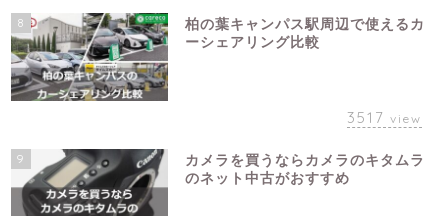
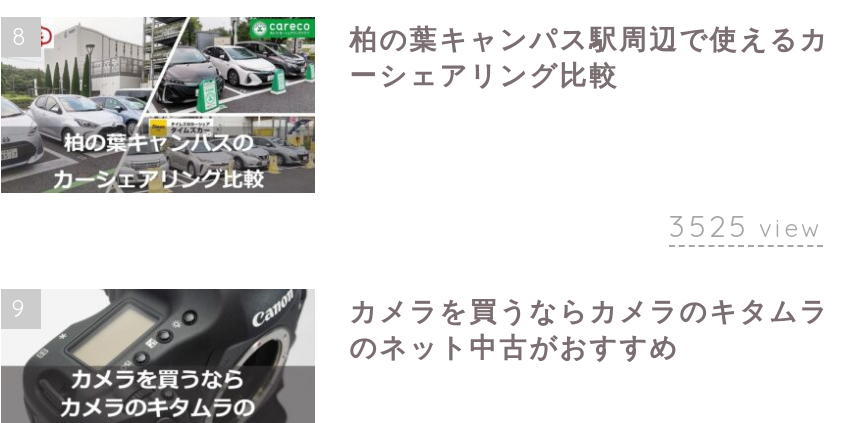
- 3517 view
+ 3525 view
